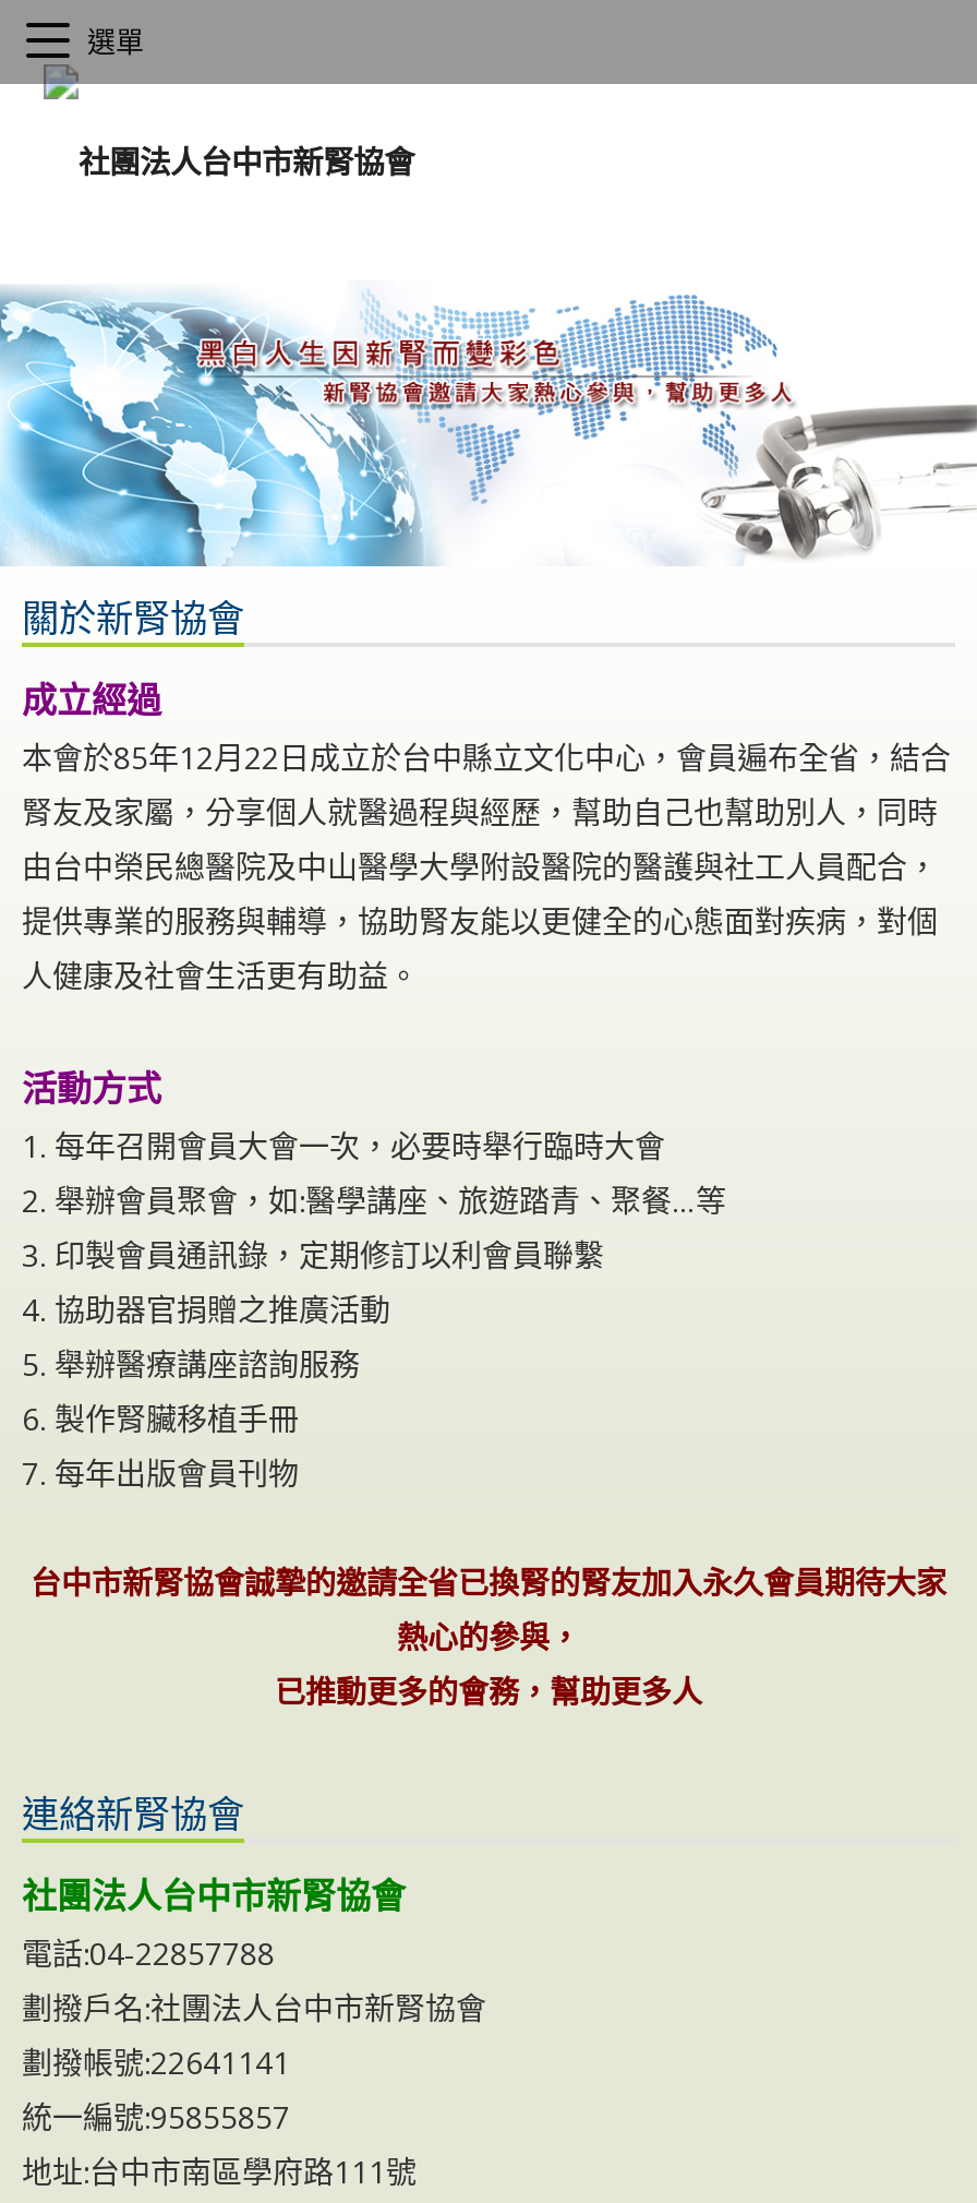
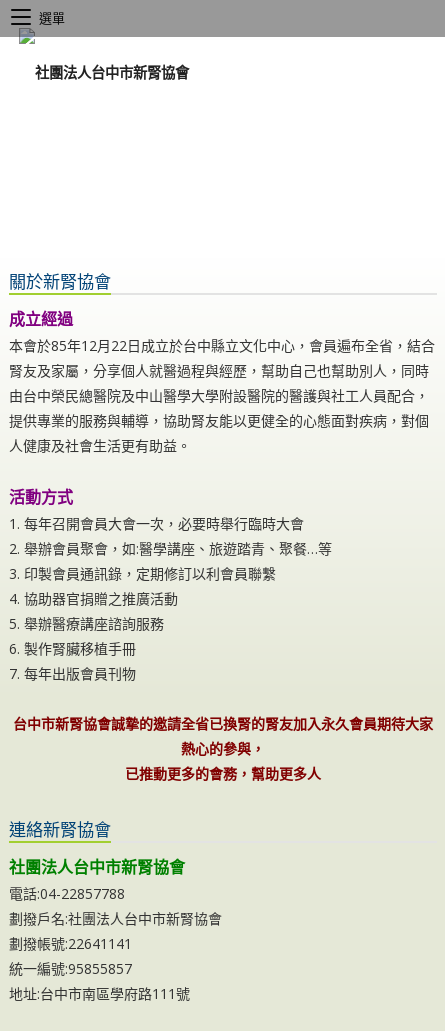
- [image]
